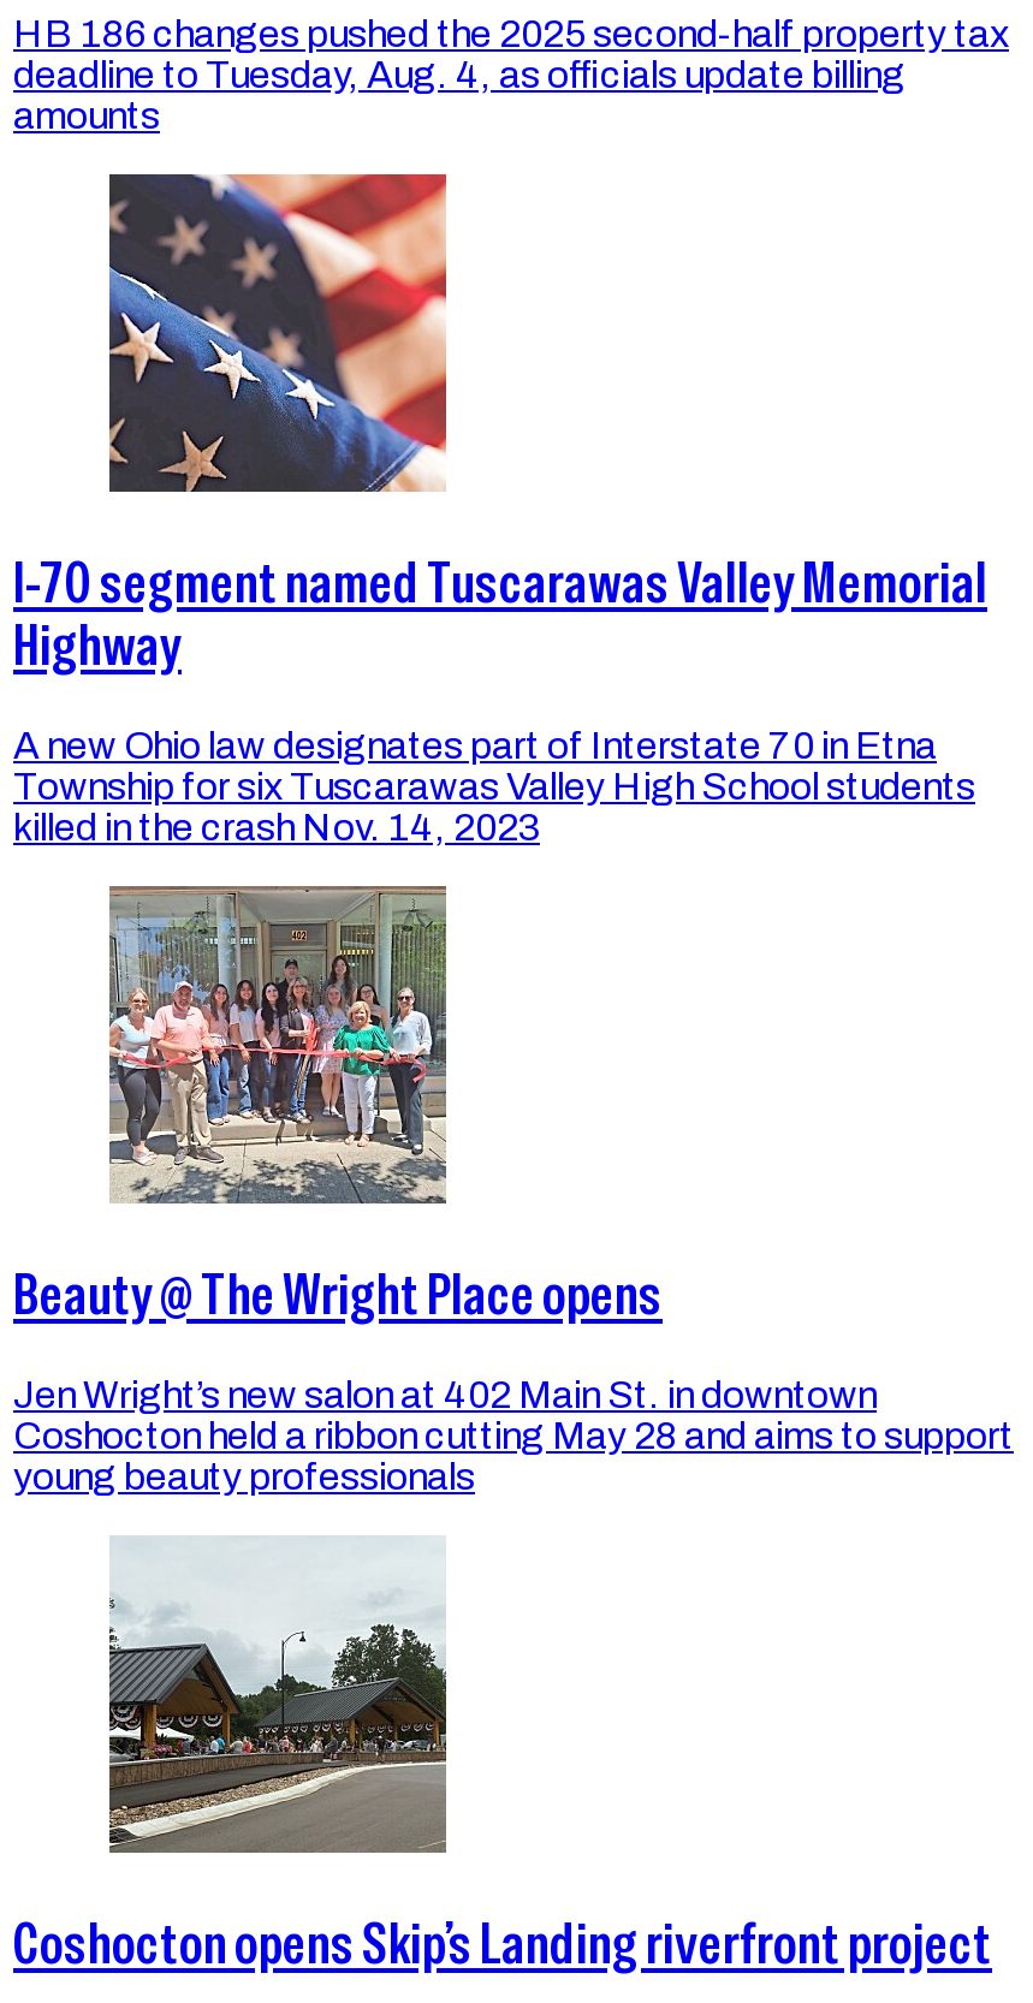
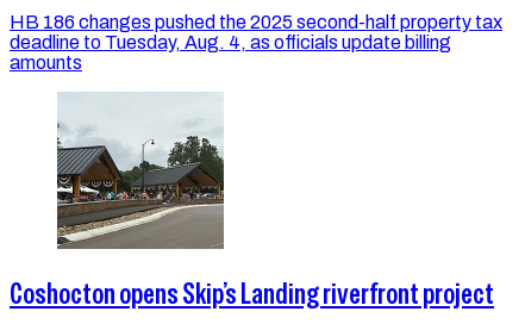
- [image]
- I-70 segment named Tuscarawas Valley Memorial
- Highway
- A new Ohio law designates part of Interstate 70 in Etna
- Township for six Tuscarawas Valley High School students
- killed in the crash Nov. 14, 2023

- [image]
- Beauty @ The Wright Place opens
- Jen Wright’s new salon at 402 Main St. in downtown
- Coshocton held a ribbon cutting May 28 and aims to support
- young beauty professionals
